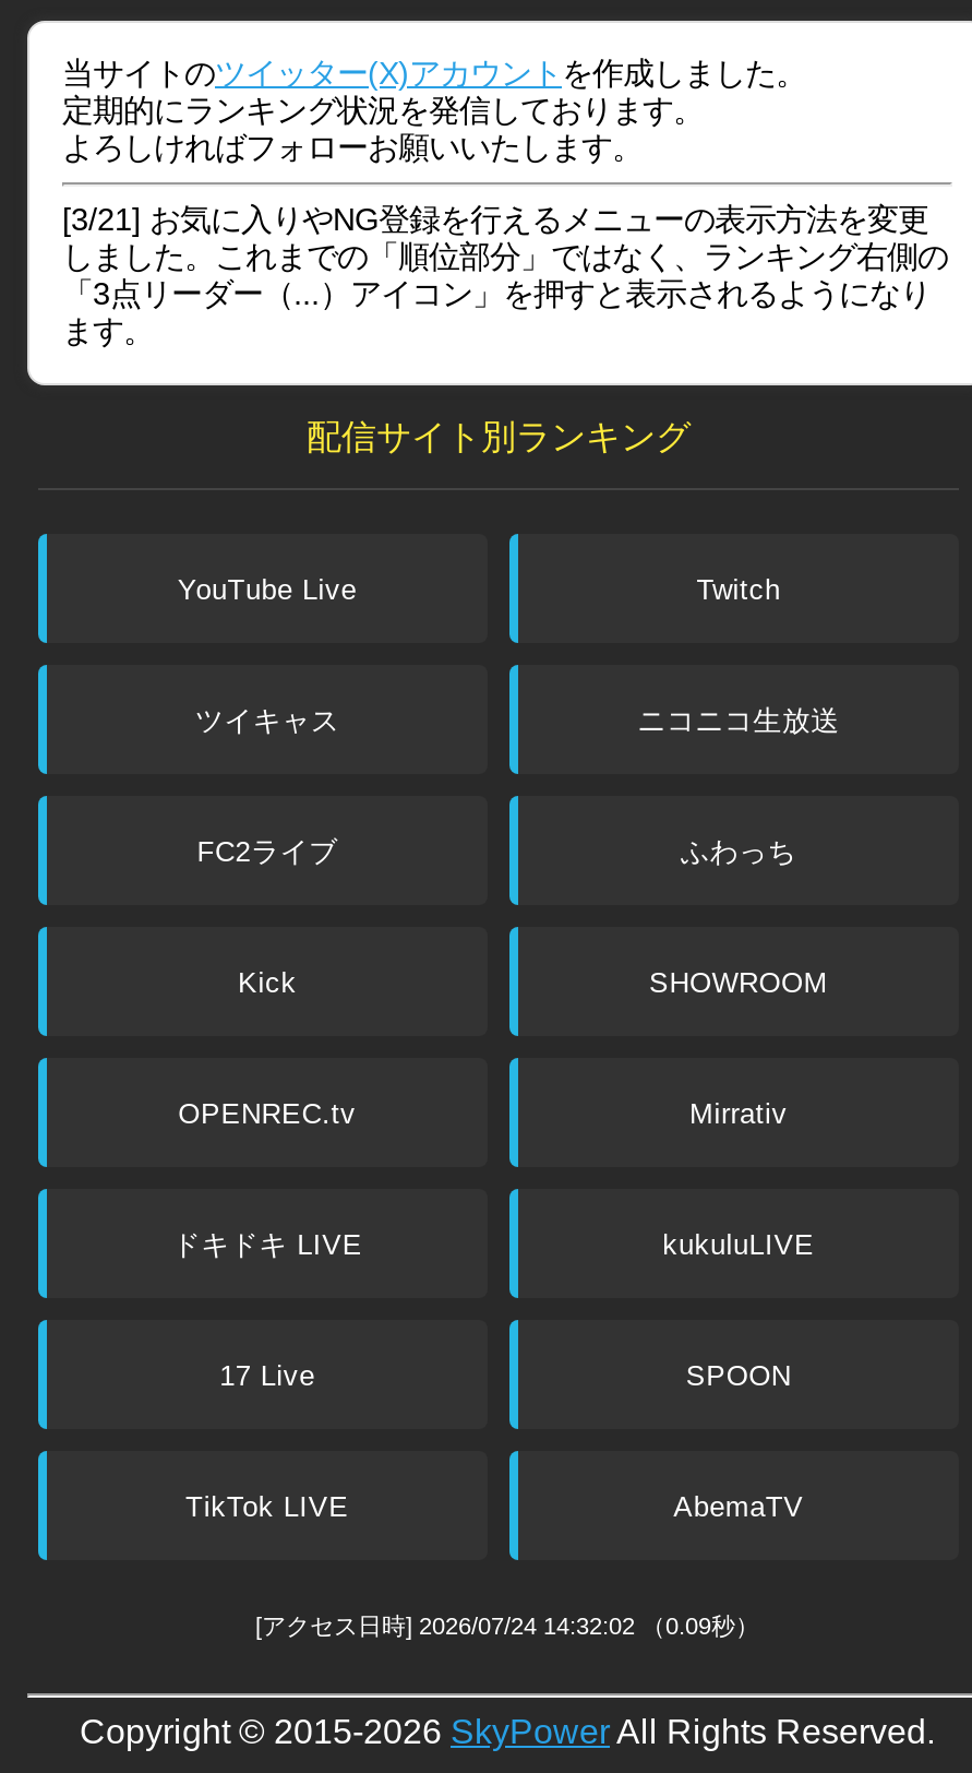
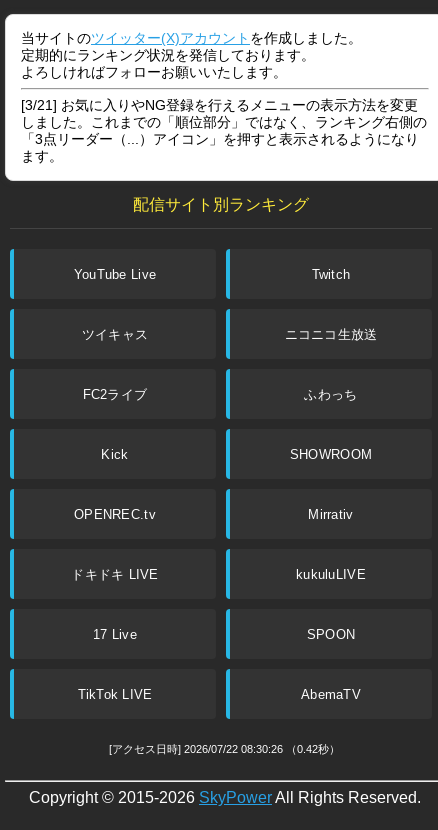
- [アクセス日時] 2026/07/24 14:32:02（0.09秒）
+ [アクセス日時] 2026/07/22 08:30:26（0.42秒）
